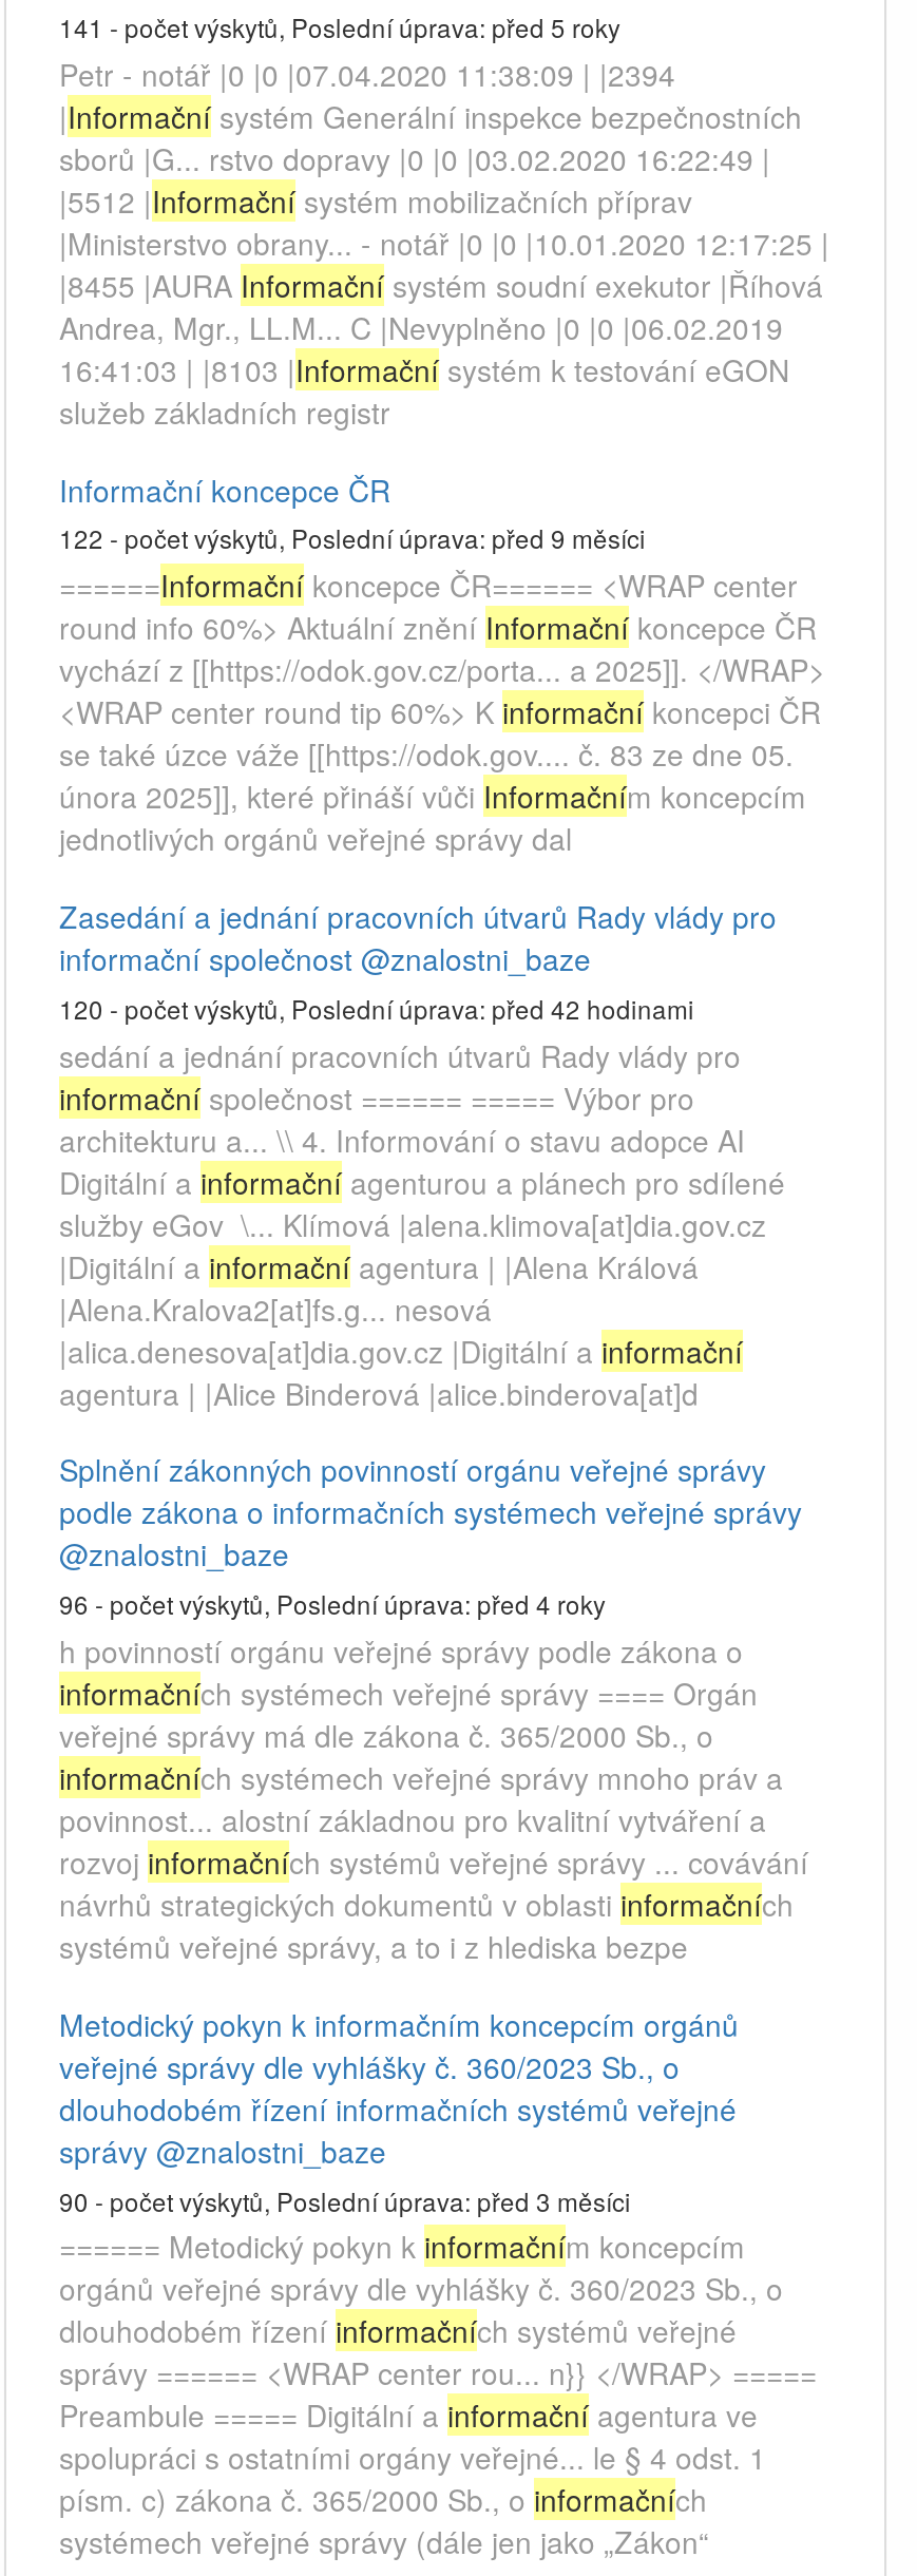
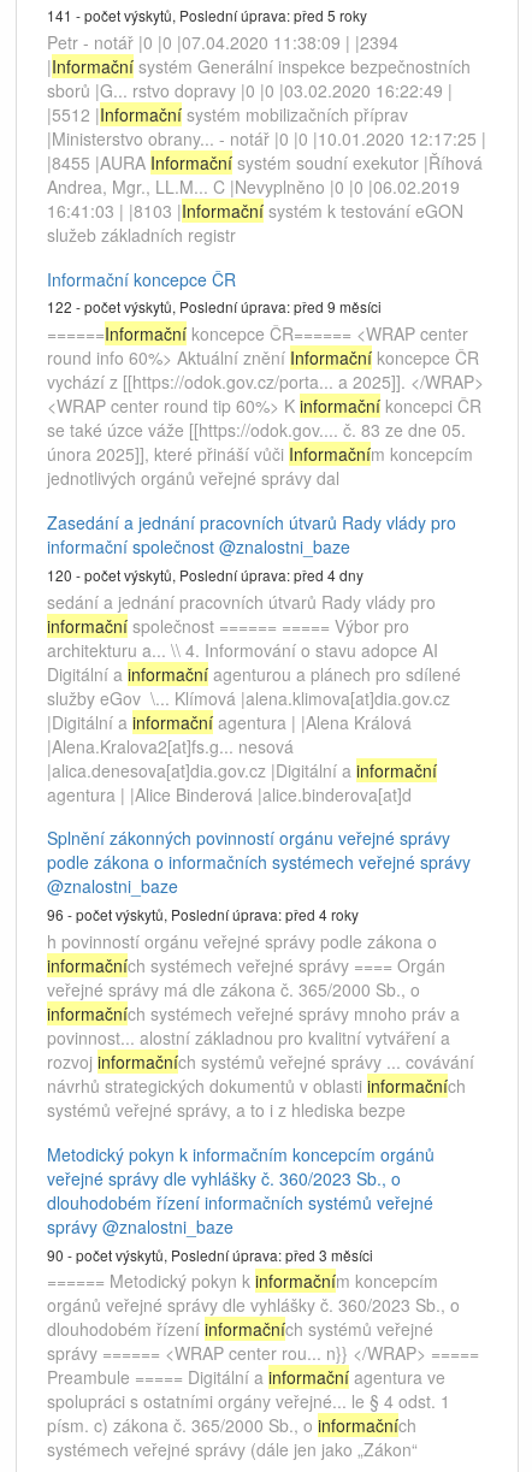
- 120 - počet výskytů, Poslední úprava: před 42 hodinami
+ 120 - počet výskytů, Poslední úprava: před 4 dny
